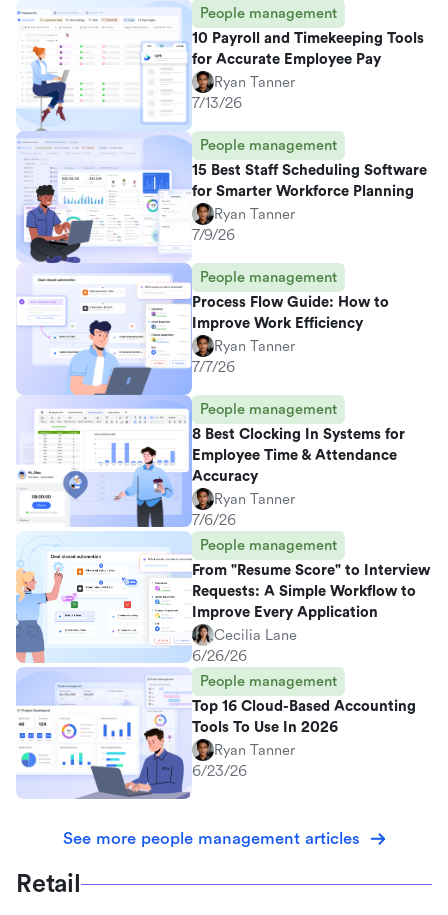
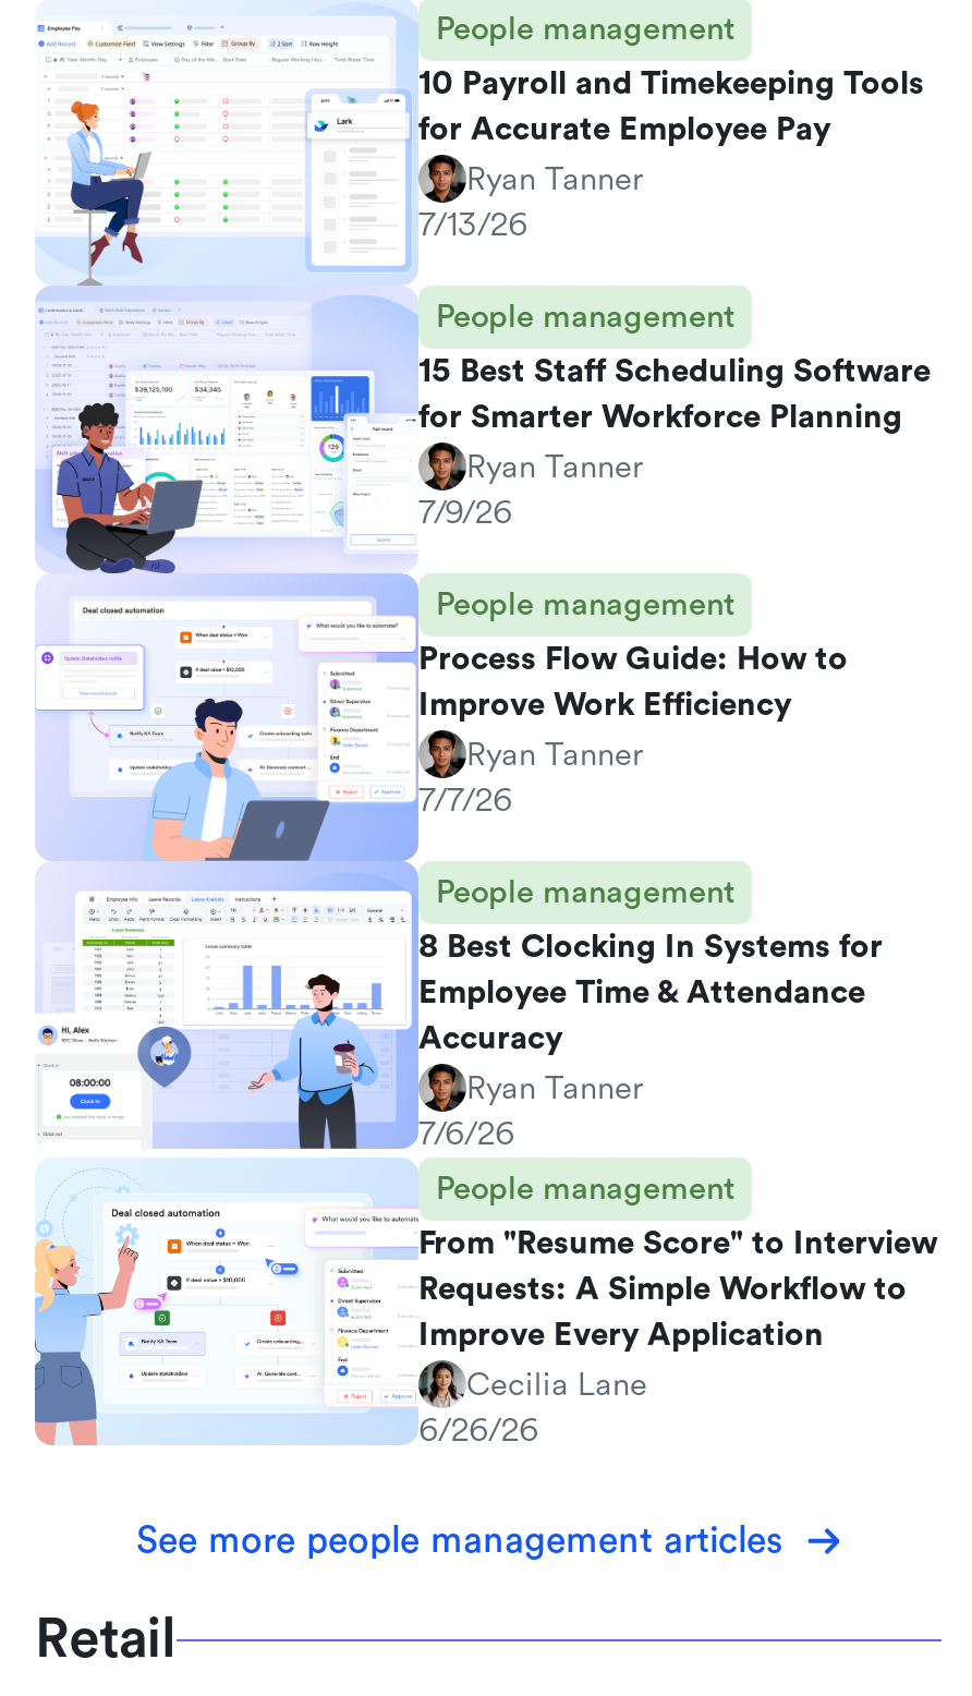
- [image]
- People management
- Top 16 Cloud-Based Accounting
- Tools To Use In 2026
- Ryan Tanner
- 6/23/26
